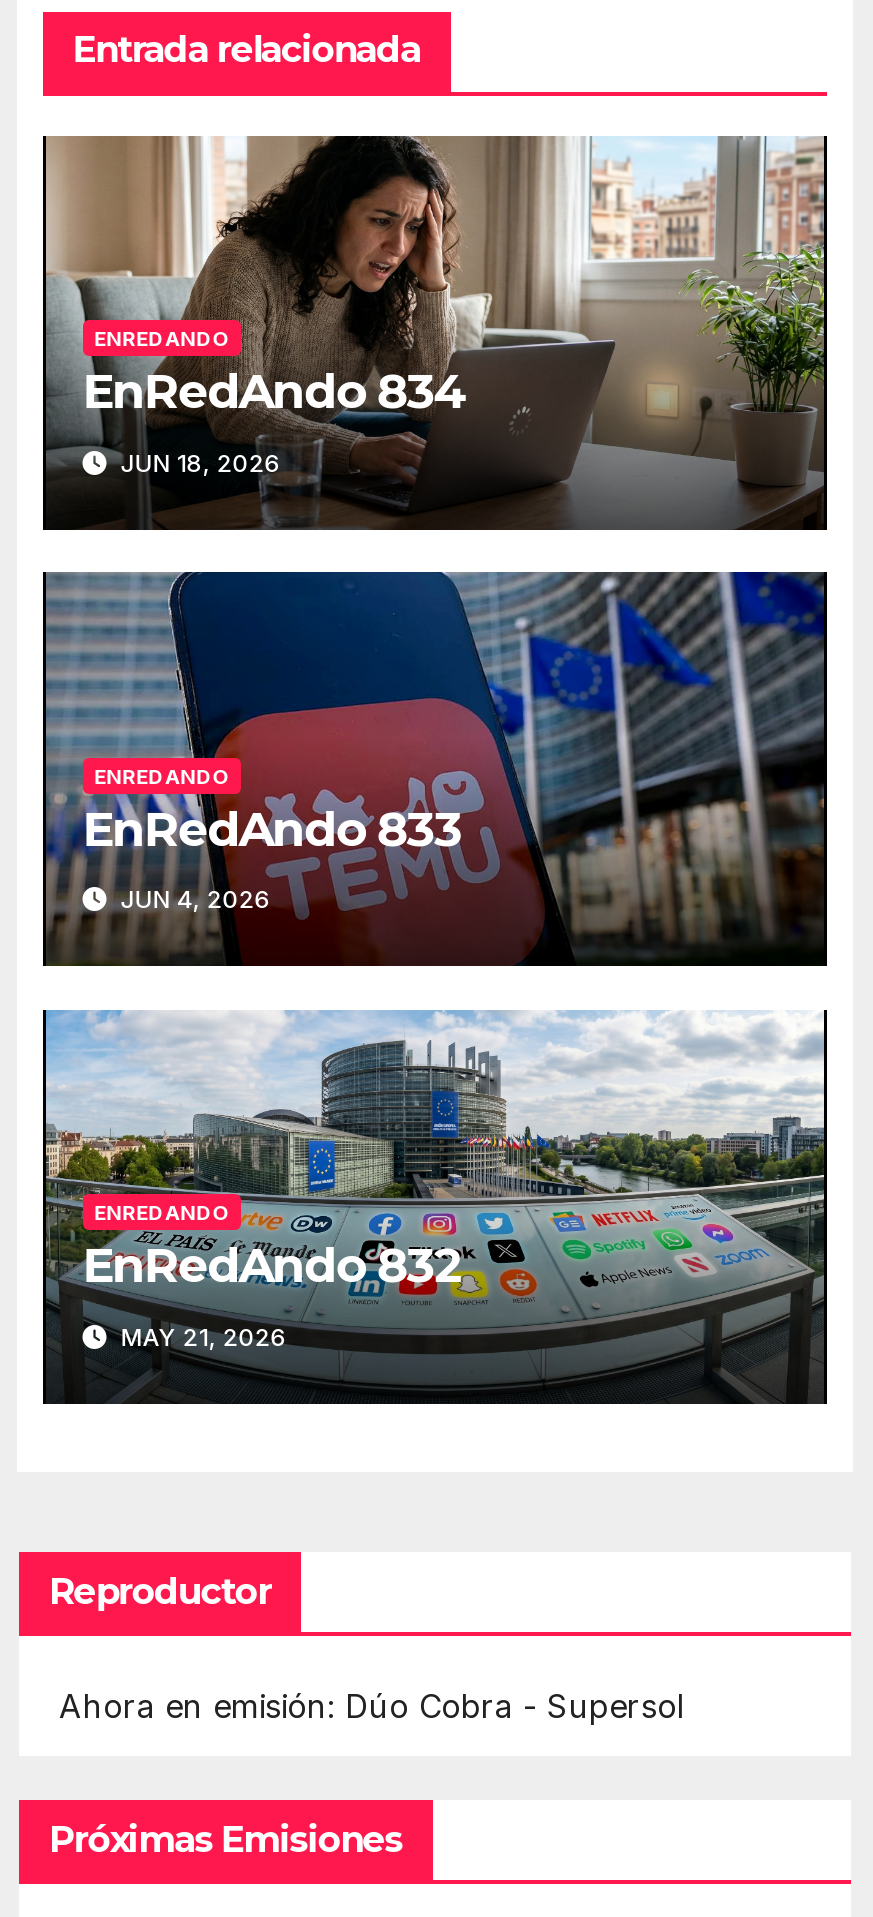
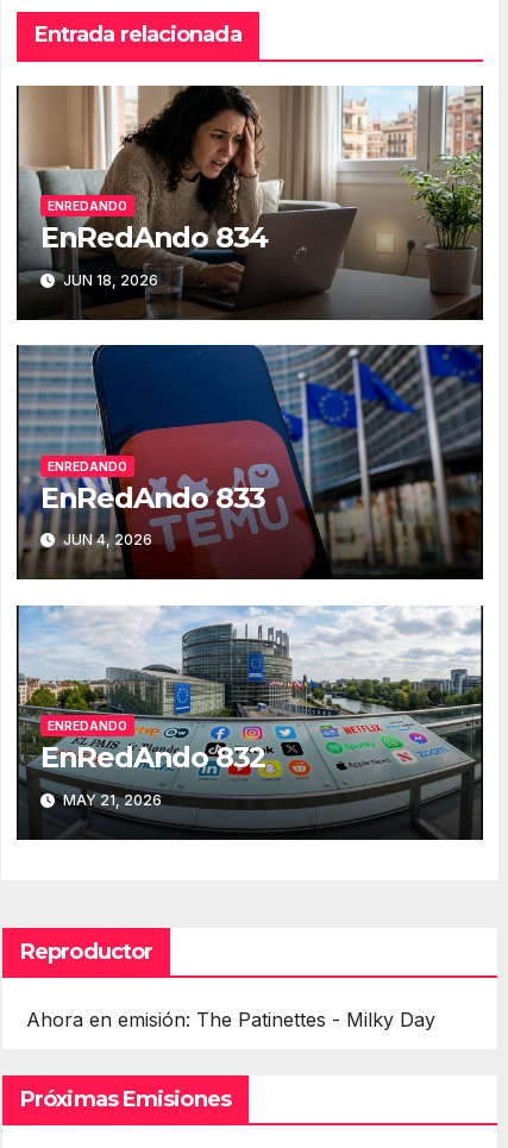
- Ahora en emisión: Dúo Cobra - Supersol
+ Ahora en emisión: The Patinettes - Milky Day
